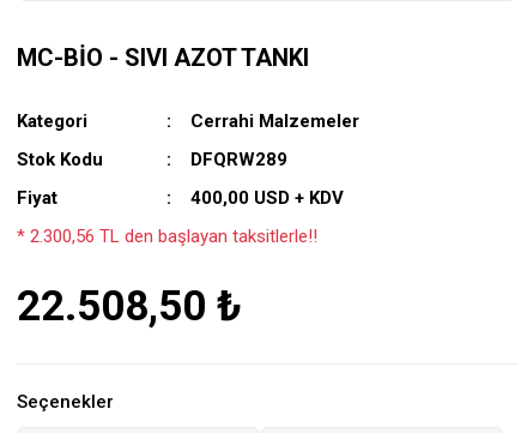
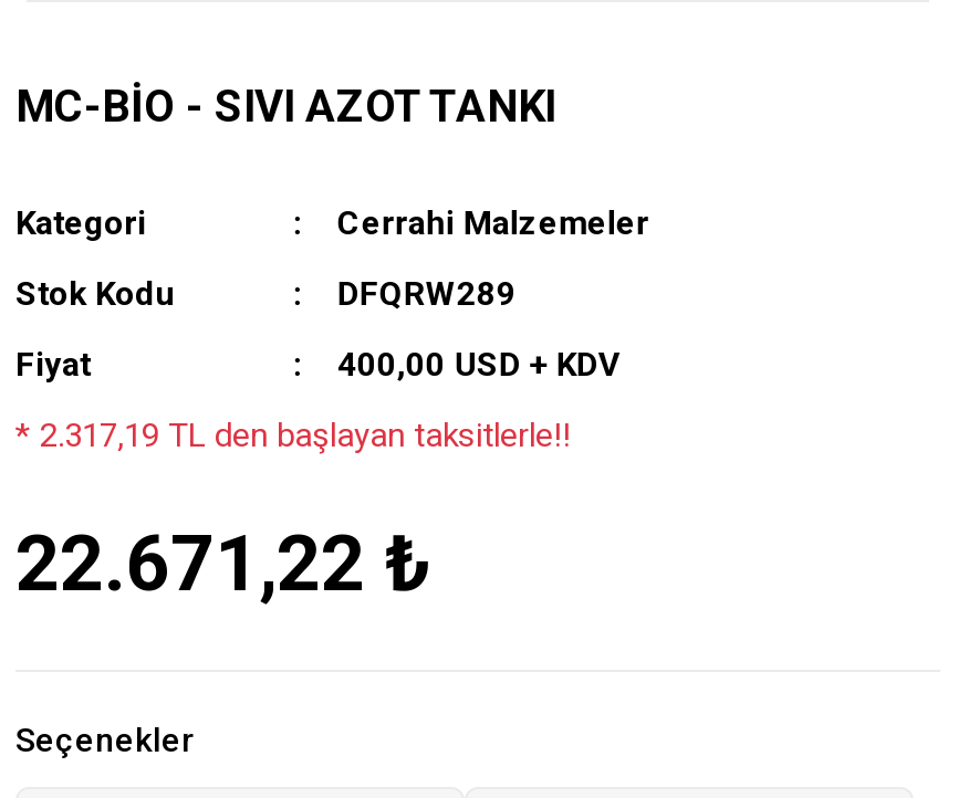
- * 2.300,56 TL den başlayan taksitlerle!!
+ * 2.317,19 TL den başlayan taksitlerle!!

- 22.508,50 ₺
+ 22.671,22 ₺
